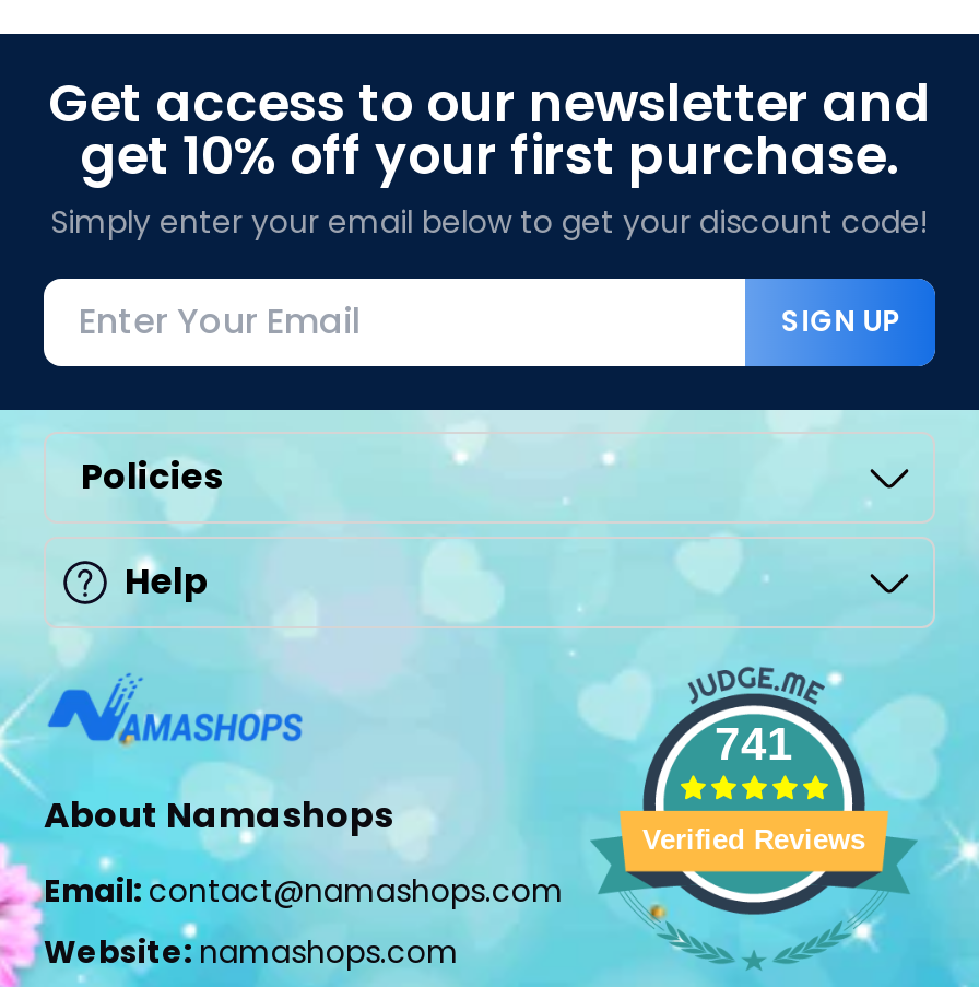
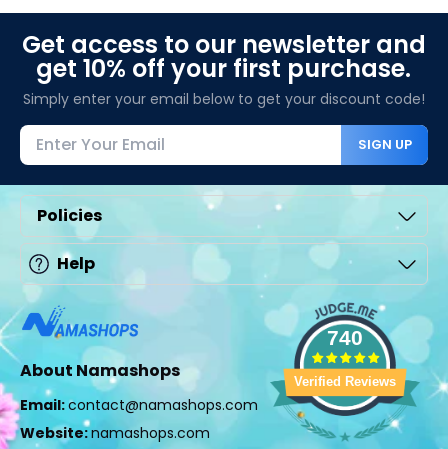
- 741
+ 740
